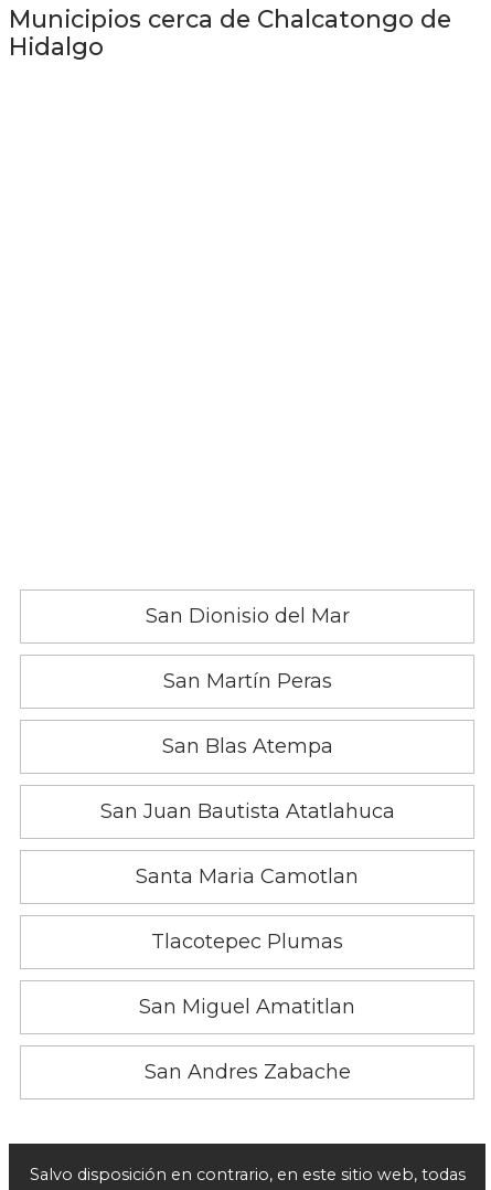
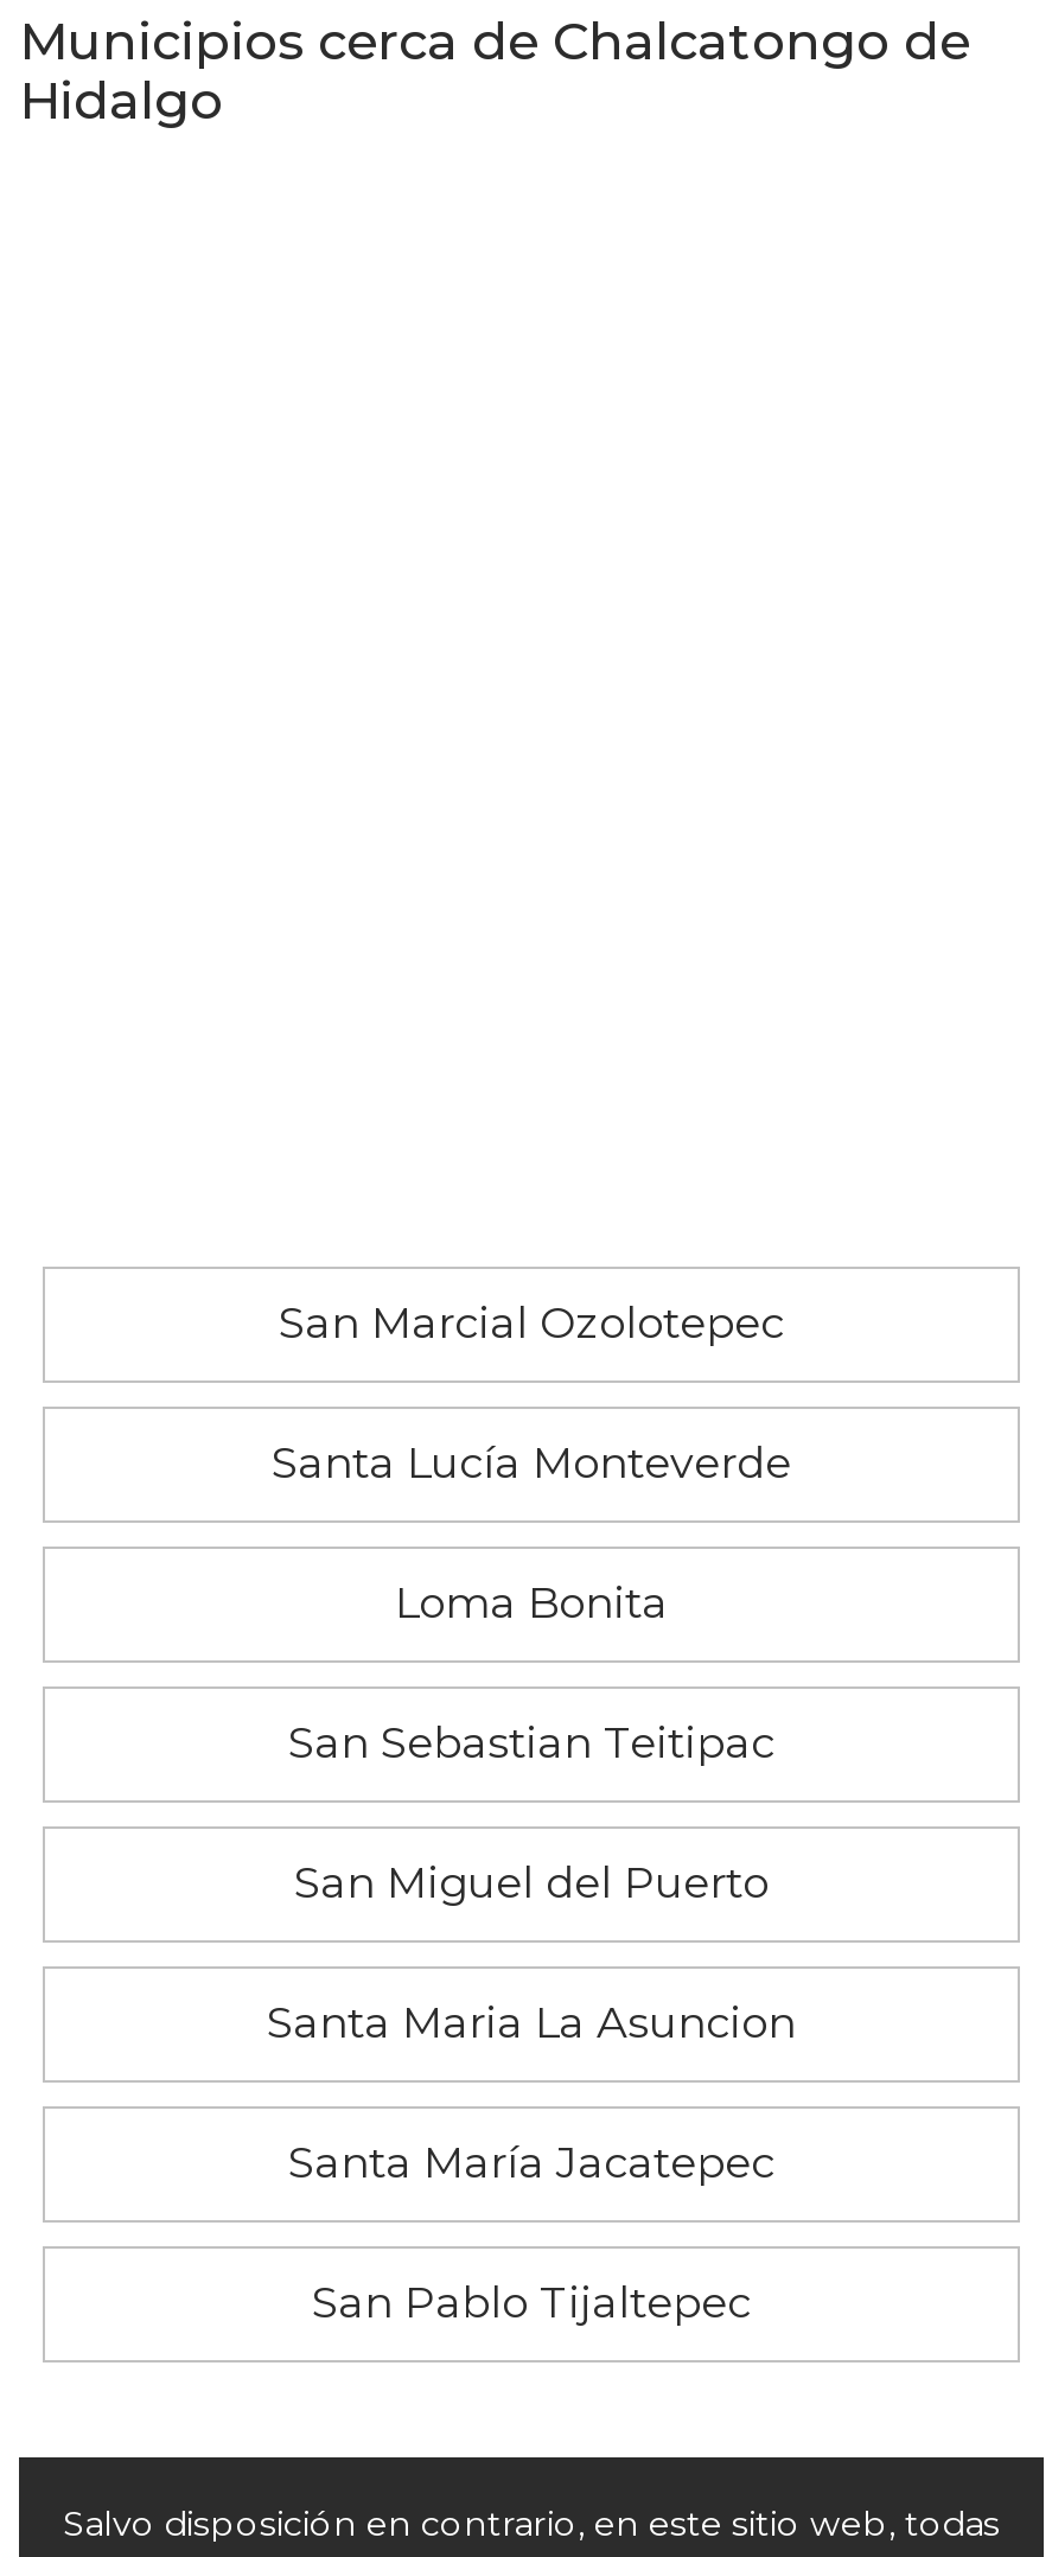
- San Dionisio del Mar
+ San Marcial Ozolotepec

- San Martín Peras
+ Santa Lucía Monteverde

- San Blas Atempa
+ Loma Bonita

- San Juan Bautista Atatlahuca
+ San Sebastian Teitipac

- Santa Maria Camotlan
+ San Miguel del Puerto

- Tlacotepec Plumas
+ Santa Maria La Asuncion

- San Miguel Amatitlan
+ Santa María Jacatepec

- San Andres Zabache
+ San Pablo Tijaltepec
